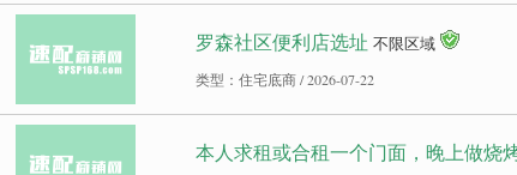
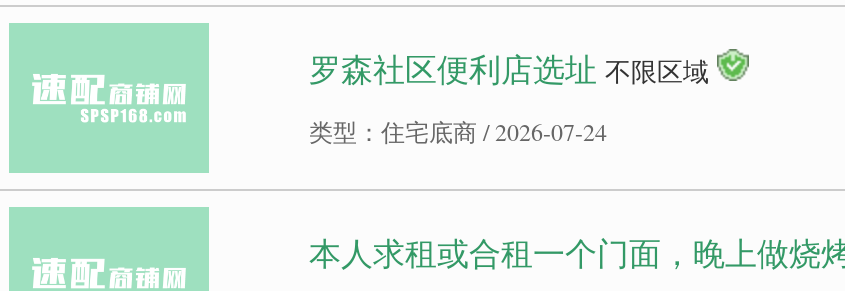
- 类型：住宅底商 / 2026-07-22
+ 类型：住宅底商 / 2026-07-24
